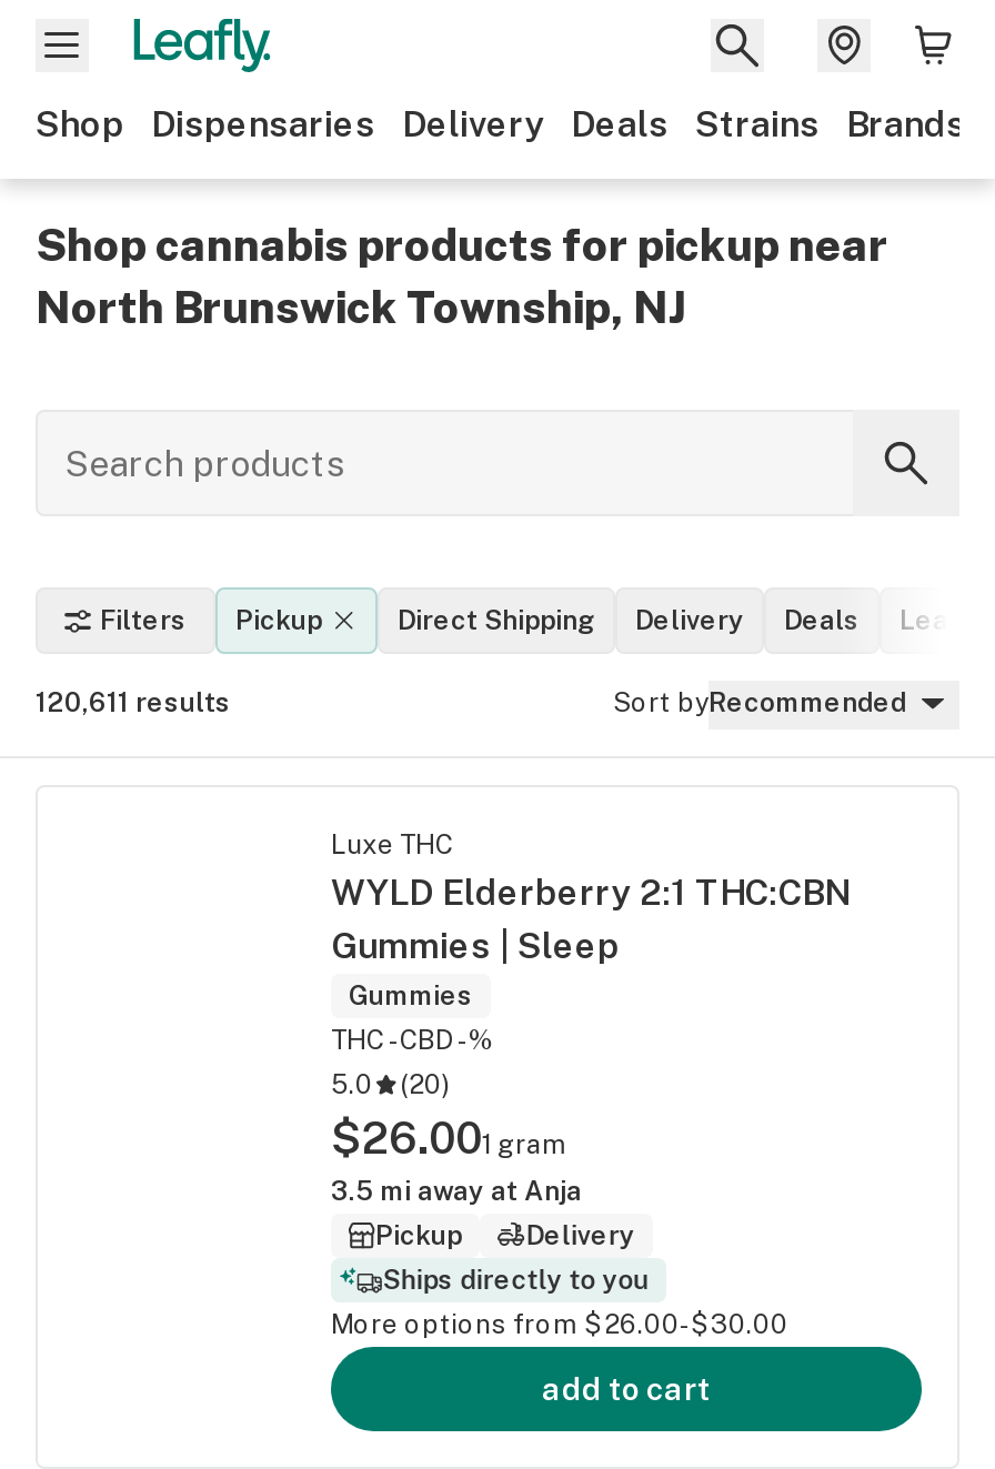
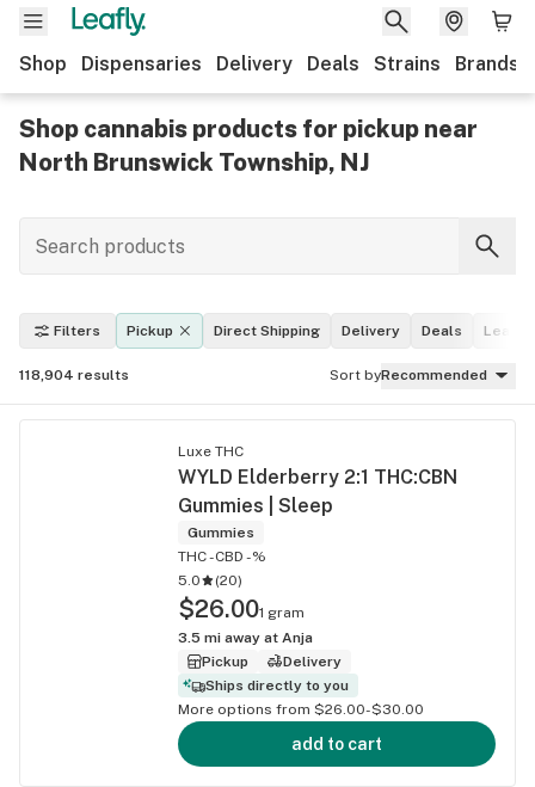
- 120,611 results
+ 118,904 results
